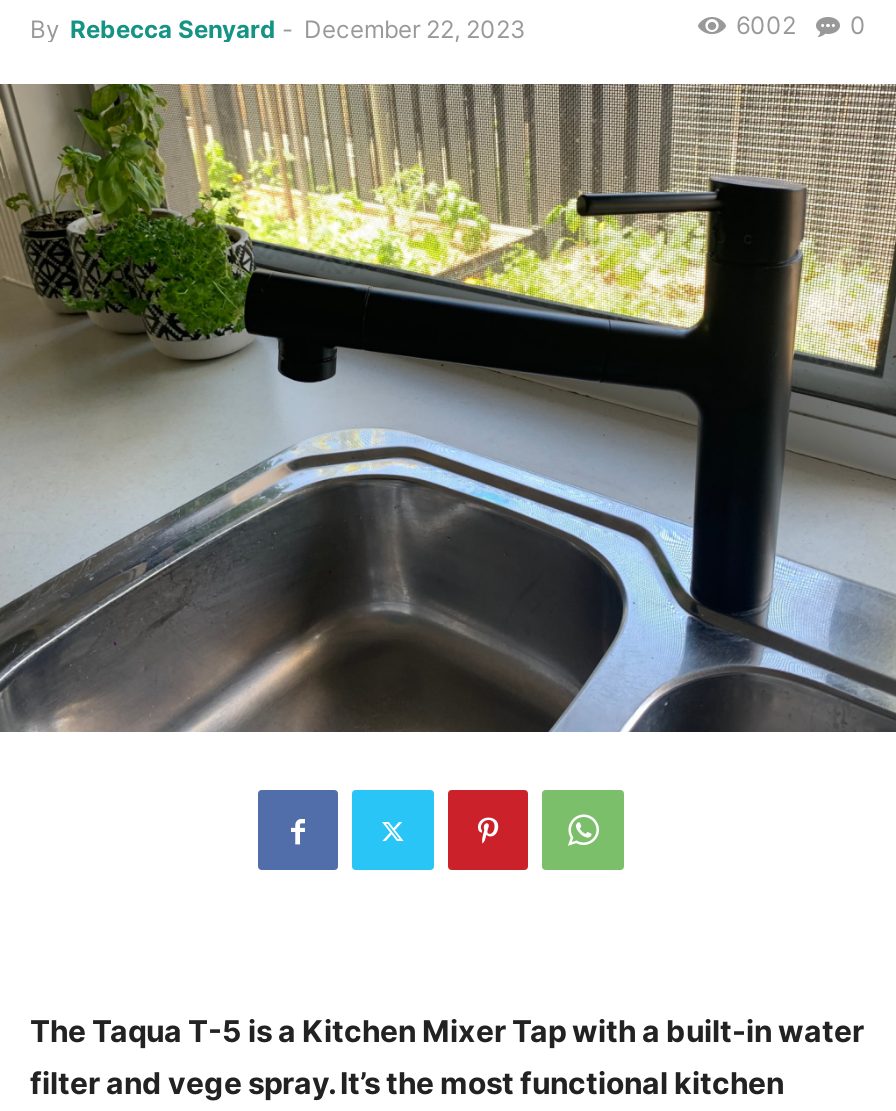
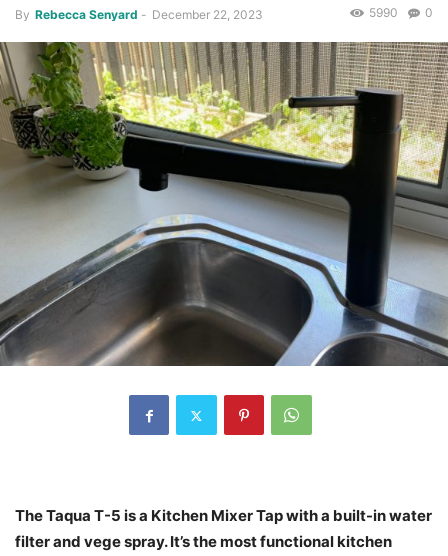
- 6002 0
+ 5990 0
